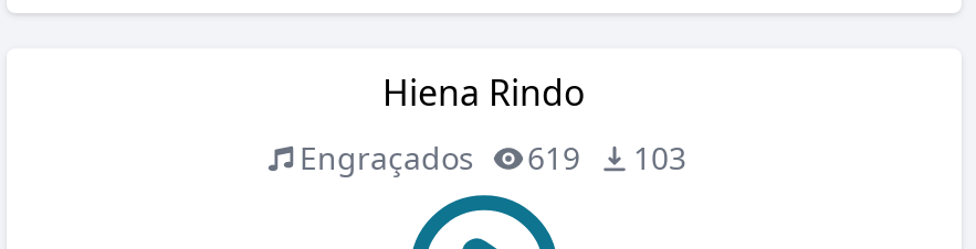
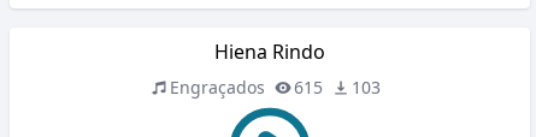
- Engraçados 619 103
+ Engraçados 615 103
